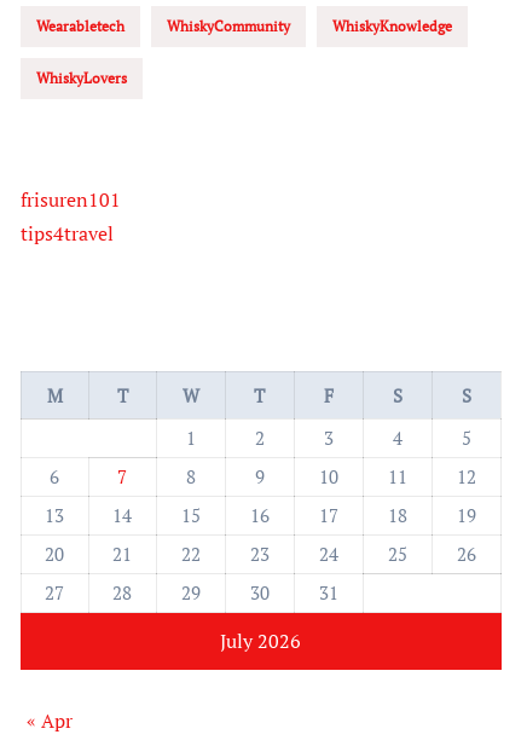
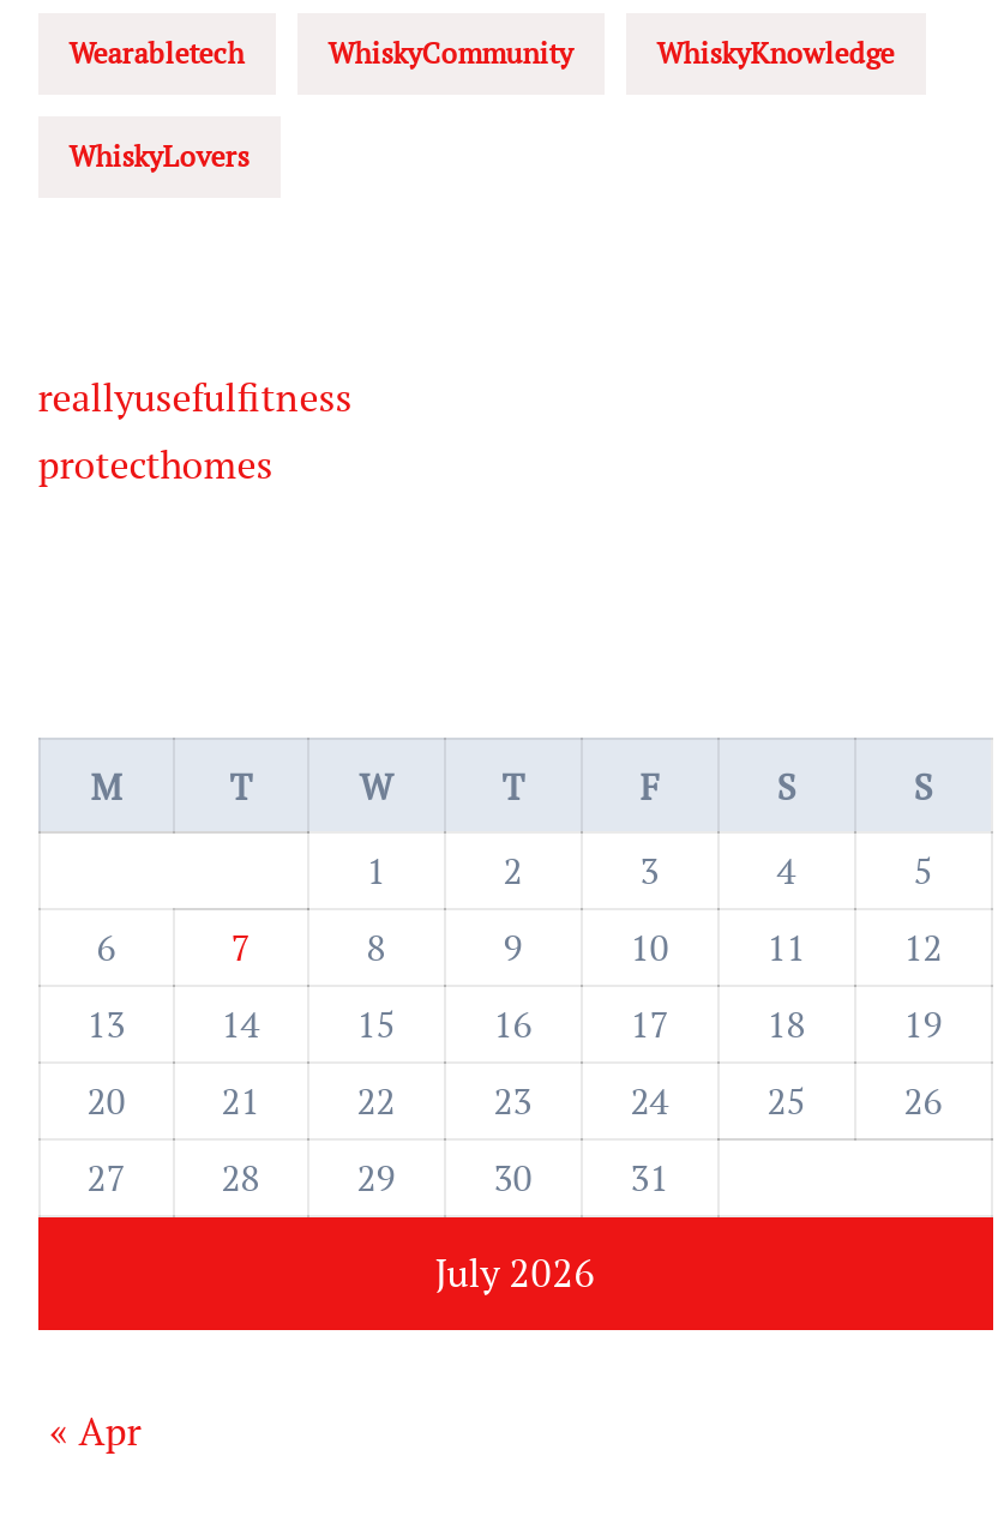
- frisuren101
- tips4travel
+ reallyusefulfitness
+ protecthomes
